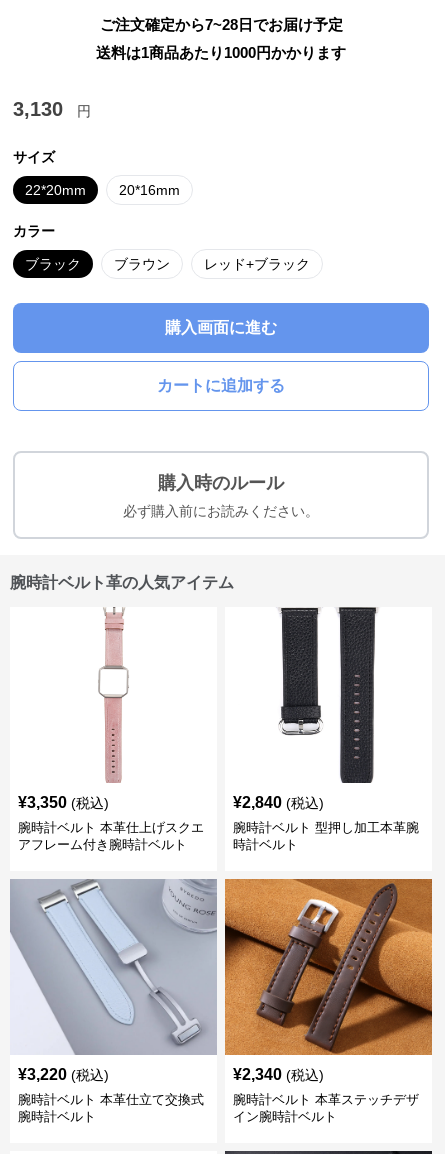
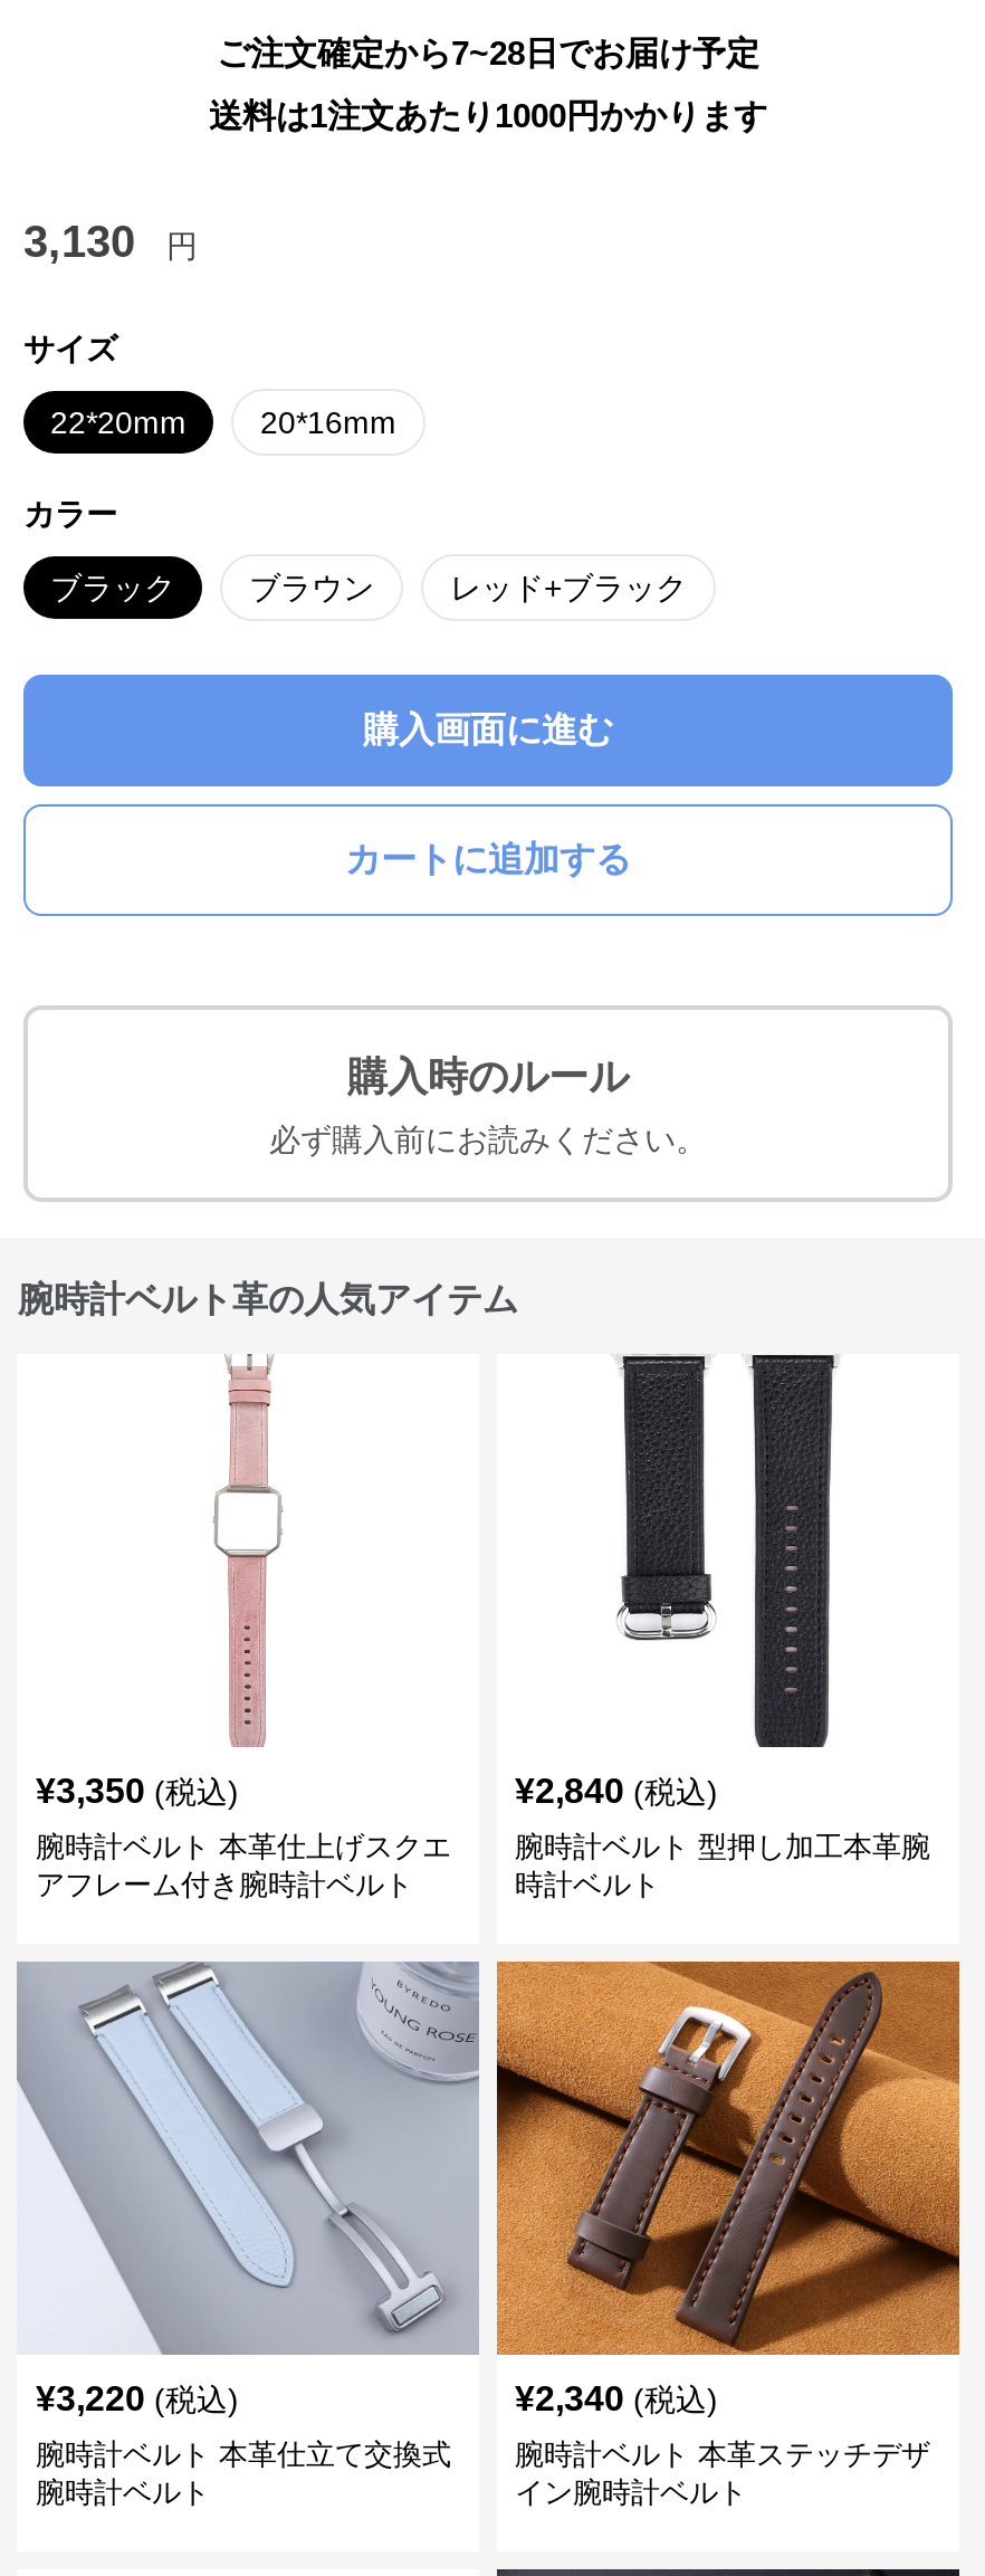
- 送料は1商品あたり1000円かかります
+ 送料は1注文あたり1000円かかります
